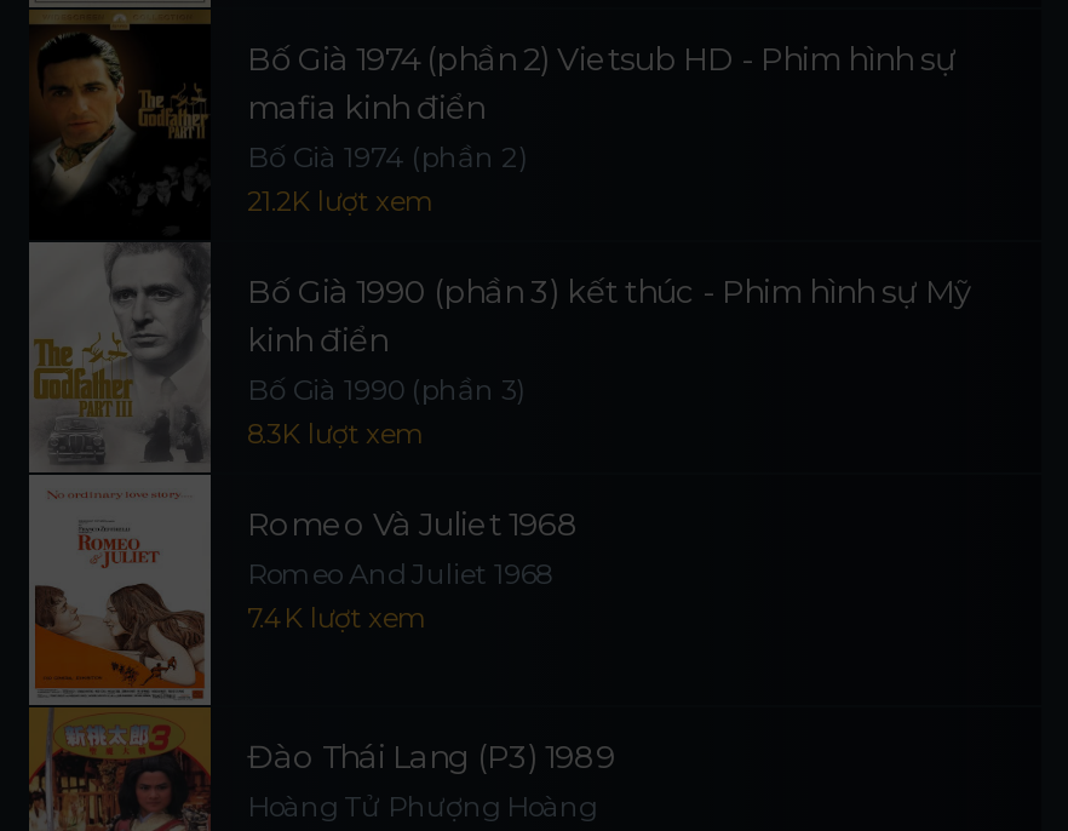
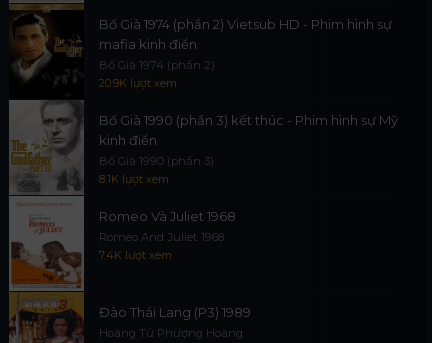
- 21.2K lượt xem
+ 20.9K lượt xem

- 8.3K lượt xem
+ 8.1K lượt xem
